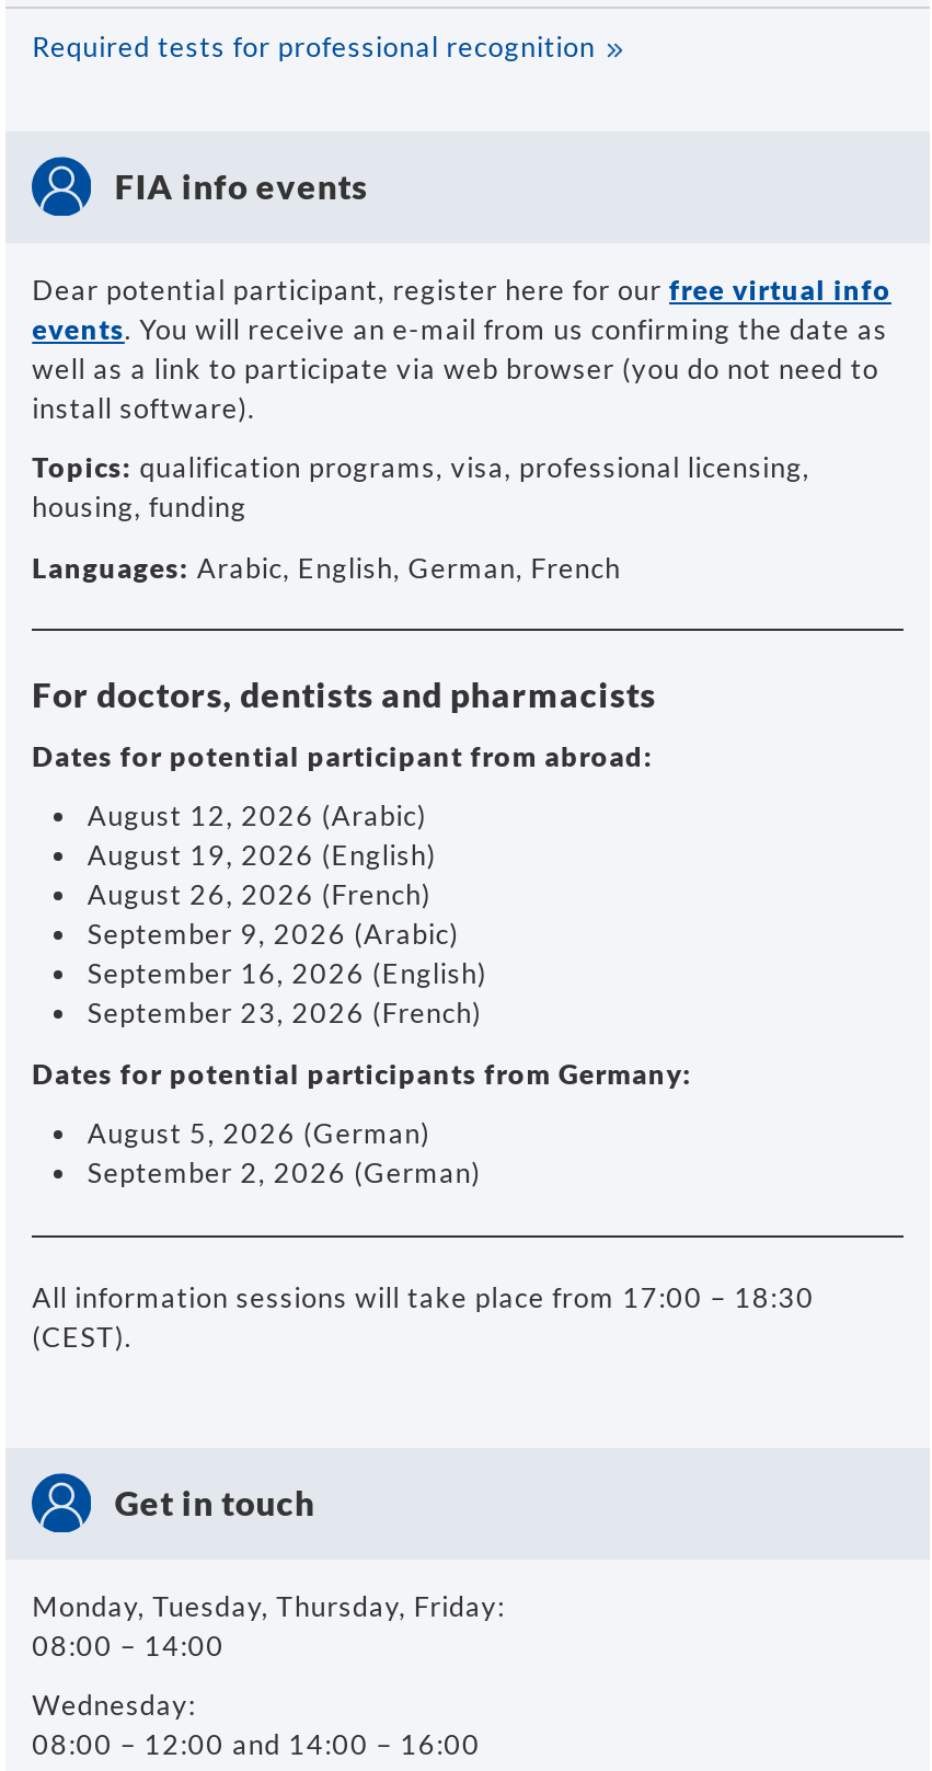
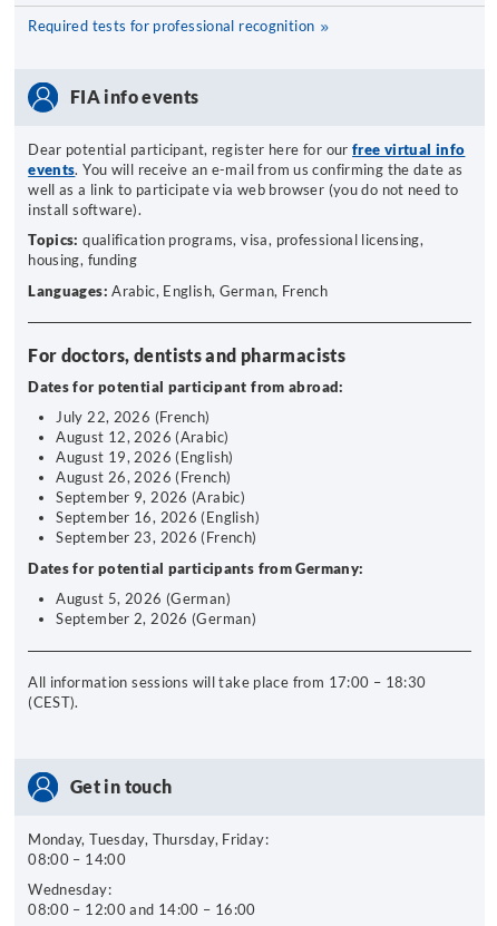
+ July 22, 2026 (French)
